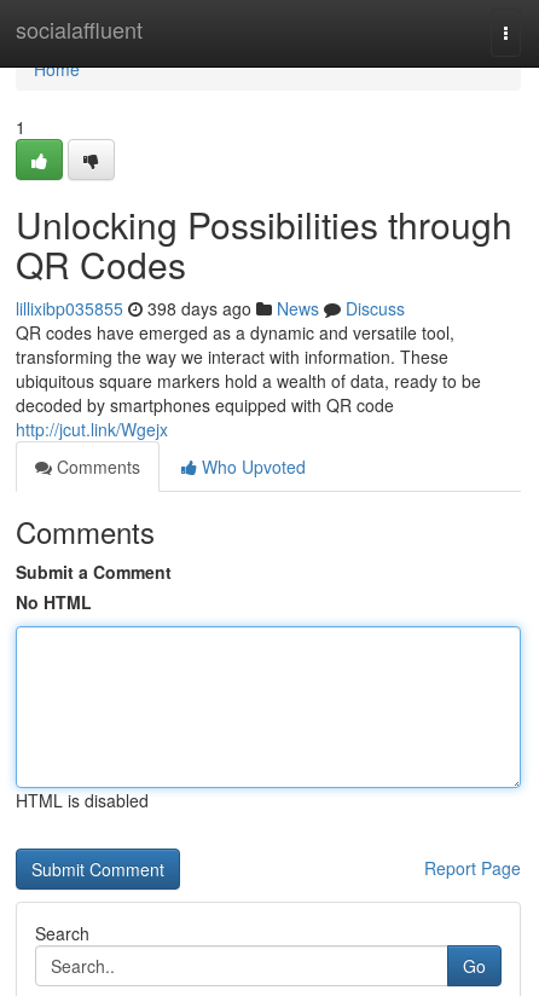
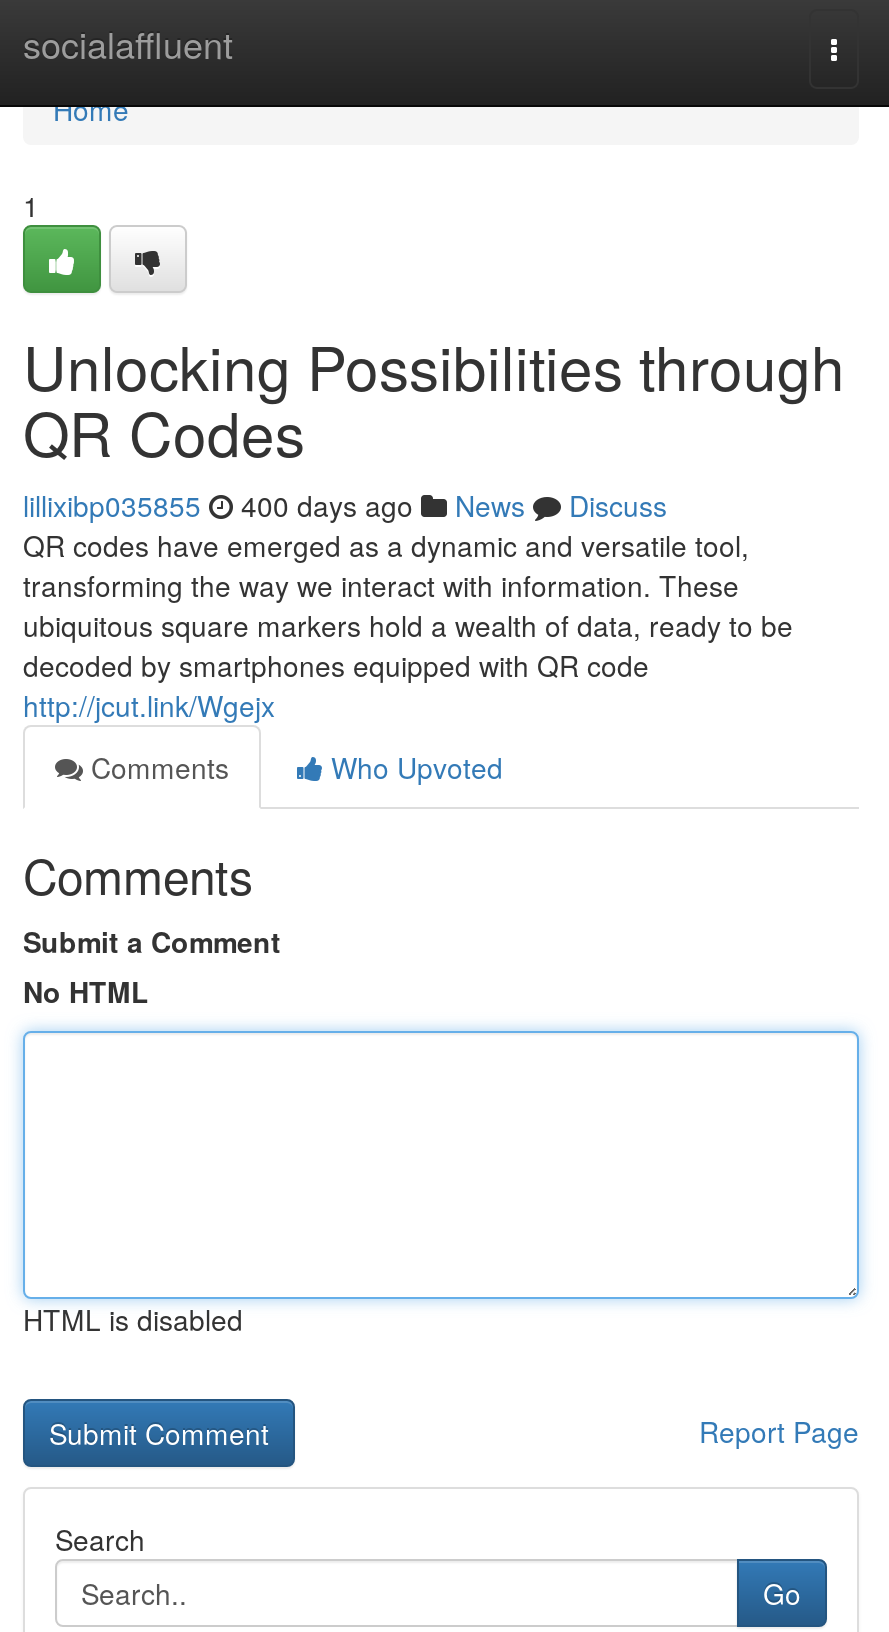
- lillixibp035855 398 days ago News Discuss
+ lillixibp035855 400 days ago News Discuss
